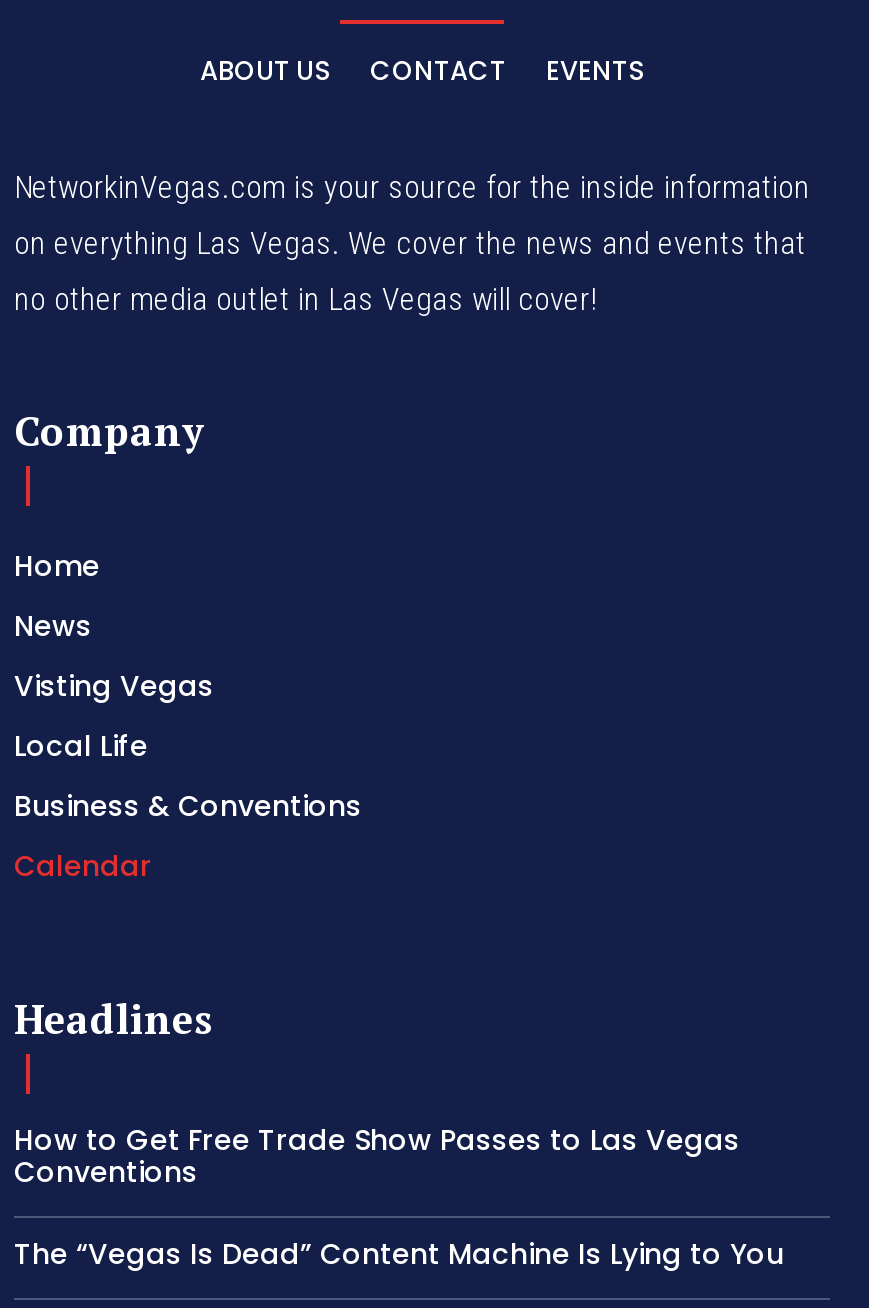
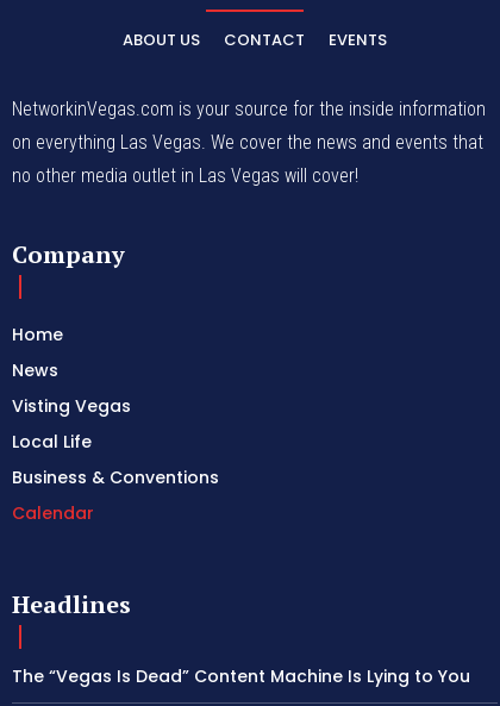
- How to Get Free Trade Show Passes to Las Vegas
- Conventions
